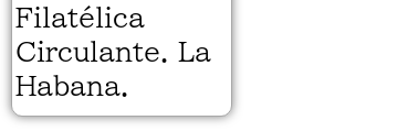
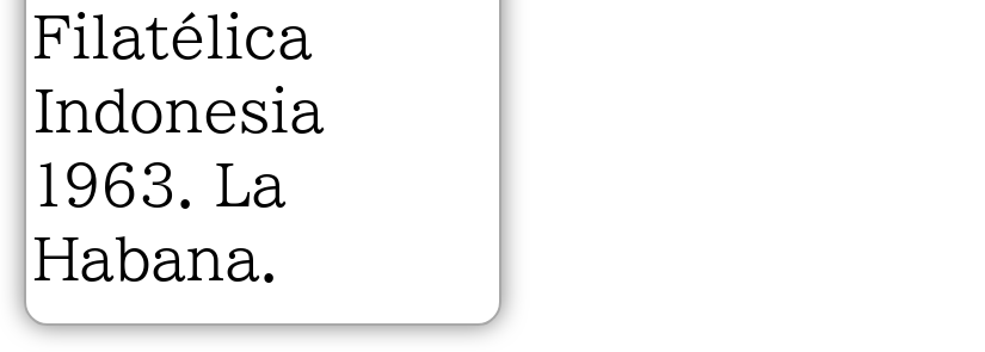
- Circulante. La
+ Indonesia
+ 1963. La
